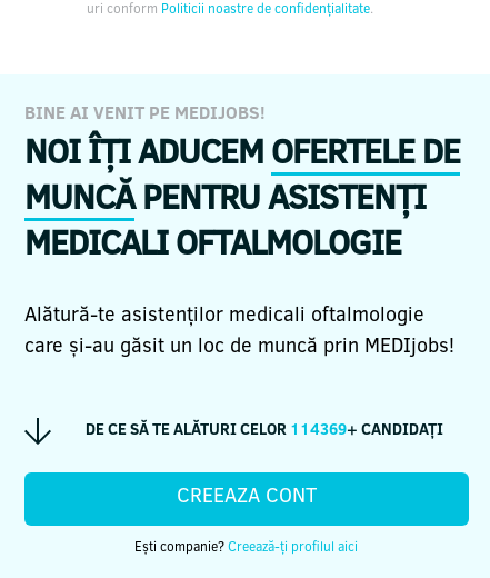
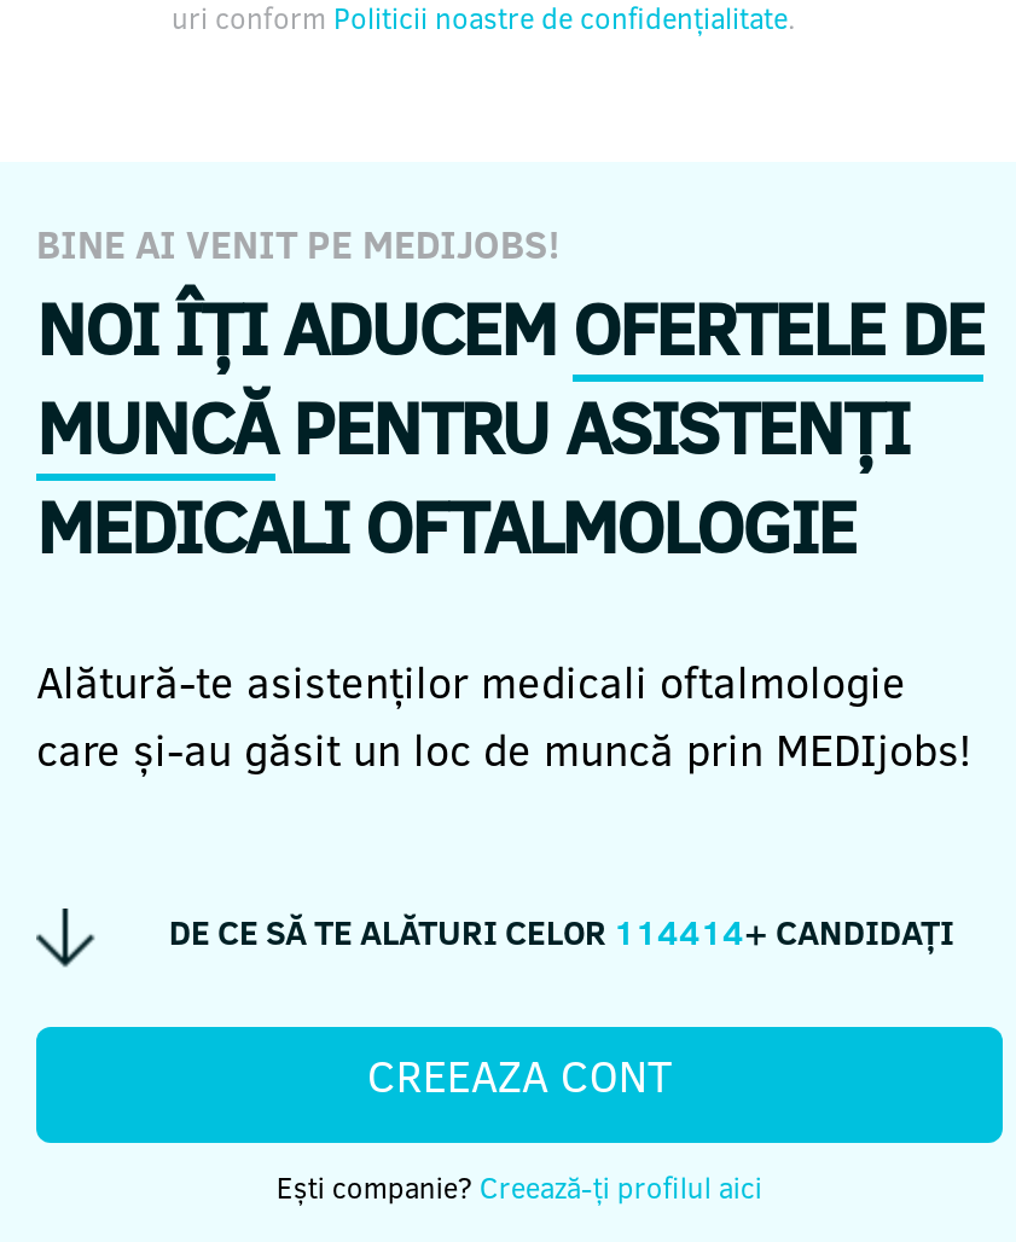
- DE CE SĂ TE ALĂTURI CELOR 114369+ CANDIDAȚI
+ DE CE SĂ TE ALĂTURI CELOR 114414+ CANDIDAȚI
